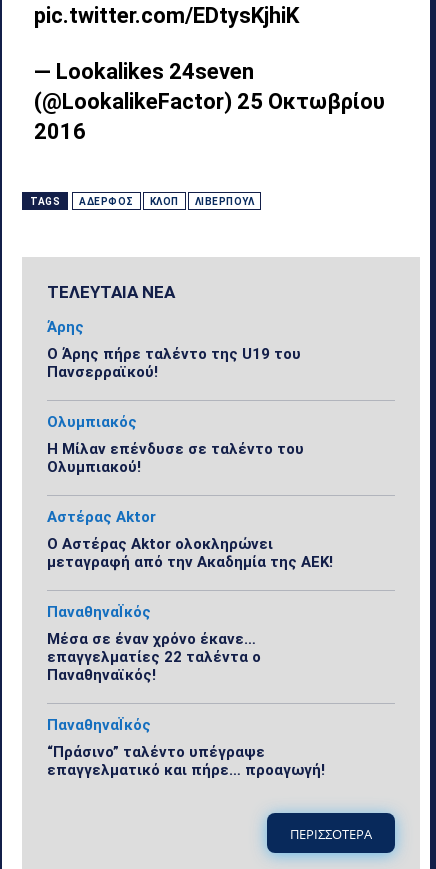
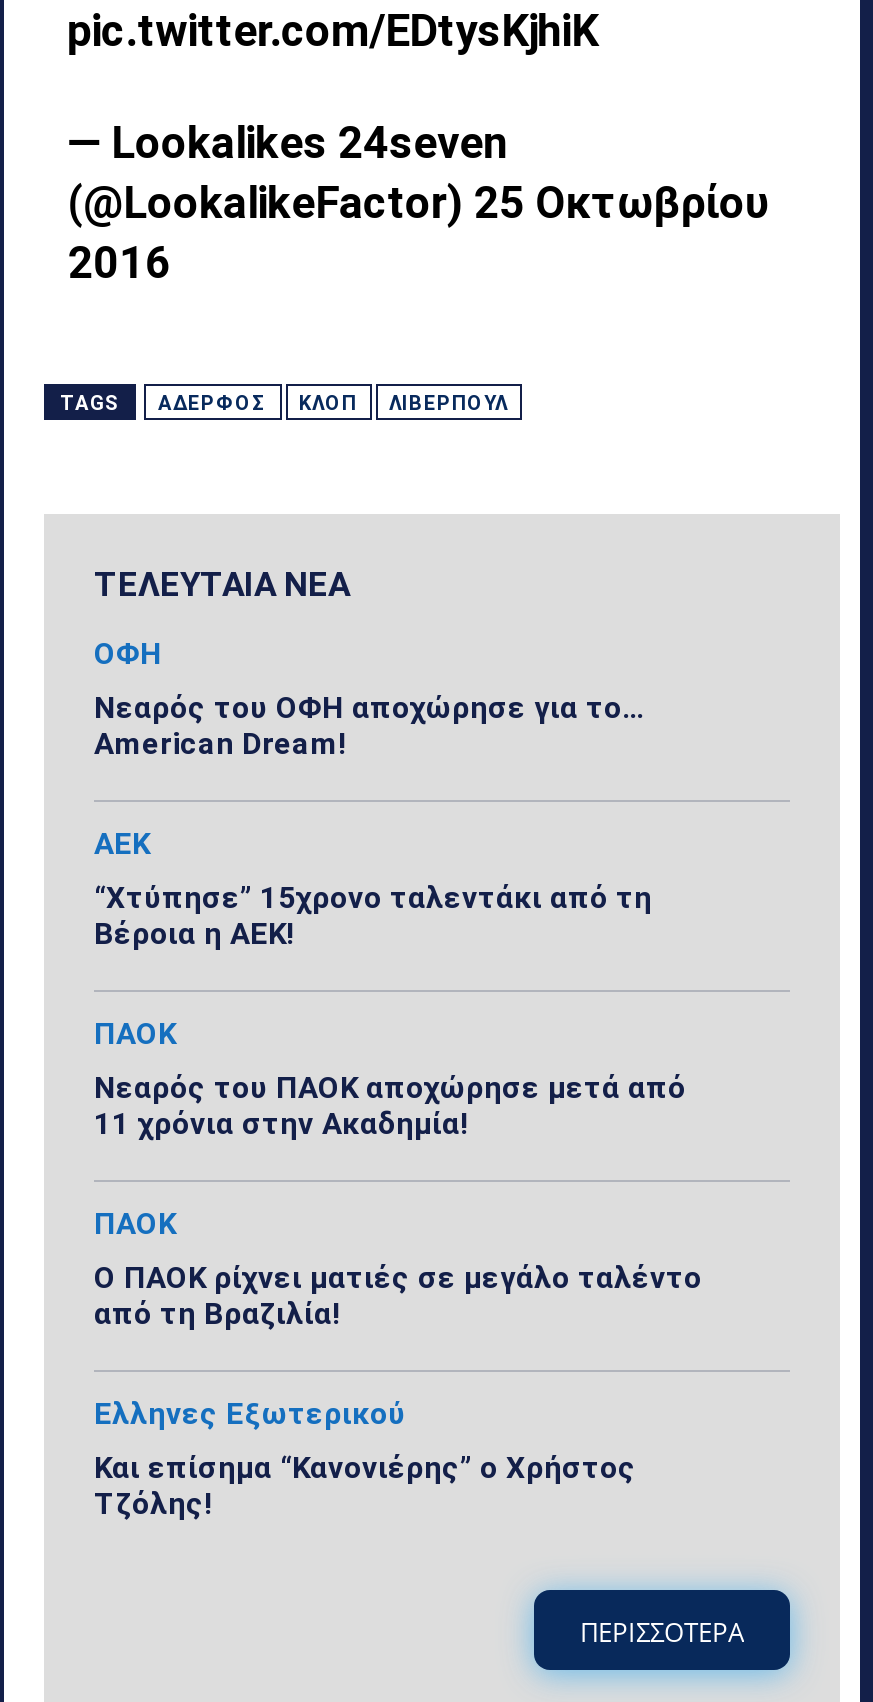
- Άρης
+ ΟΦΗ

- Ο Άρης πήρε ταλέντο της U19 του
- Πανσερραϊκού!
+ Νεαρός του ΟΦΗ αποχώρησε για το…
+ American Dream!

- Ολυμπιακός
+ ΑΕΚ

- Η Μίλαν επένδυσε σε ταλέντο του
- Ολυμπιακού!
+ “Χτύπησε” 15χρονο ταλεντάκι από τη
+ Βέροια η ΑΕΚ!

- Αστέρας Aktor
+ ΠΑΟΚ

- Ο Αστέρας Aktor ολοκληρώνει
- μεταγραφή από την Ακαδημία της ΑΕΚ!
+ Νεαρός του ΠΑΟΚ αποχώρησε μετά από
+ 11 χρόνια στην Ακαδημία!

- ΠαναθηναΪκός
+ ΠΑΟΚ

- Μέσα σε έναν χρόνο έκανε…
- επαγγελματίες 22 ταλέντα ο
- Παναθηναϊκός!
+ Ο ΠΑΟΚ ρίχνει ματιές σε μεγάλο ταλέντο
+ από τη Βραζιλία!

- ΠαναθηναΪκός
+ Ελληνες Εξωτερικού

- “Πράσινο” ταλέντο υπέγραψε
- επαγγελματικό και πήρε… προαγωγή!
+ Και επίσημα “Κανονιέρης” ο Χρήστος
+ Τζόλης!
